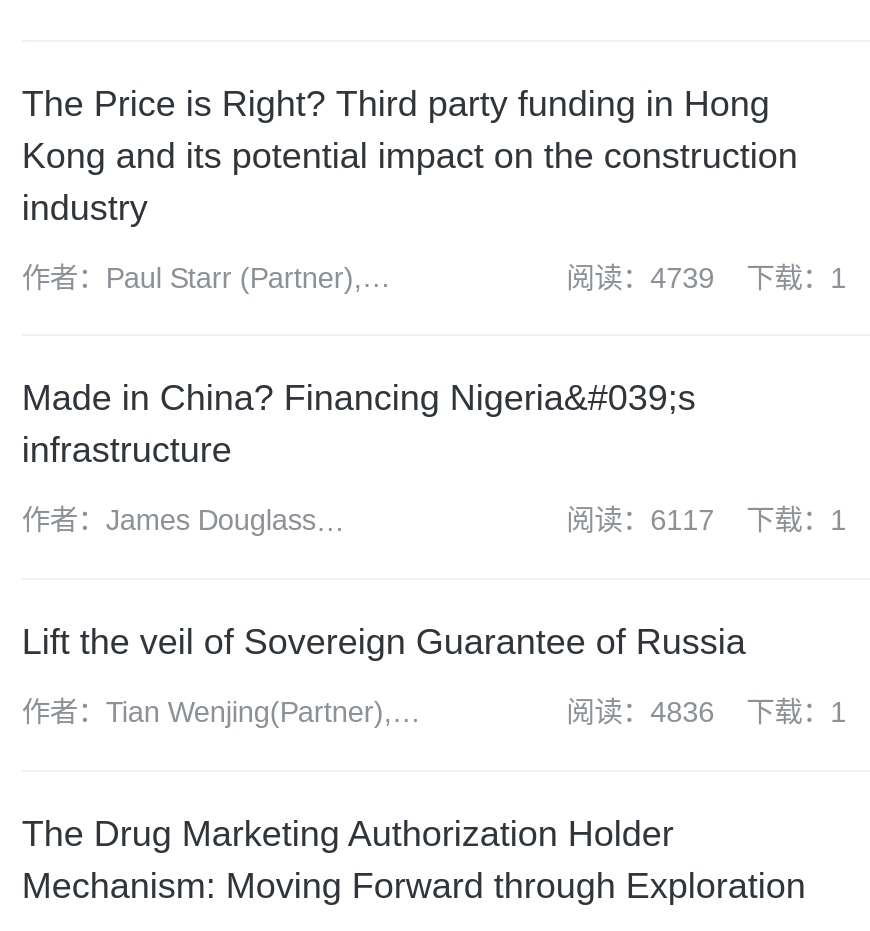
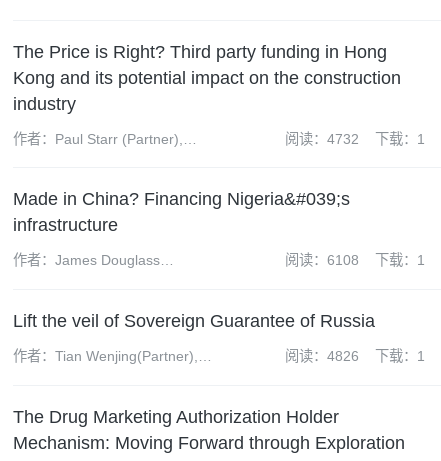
- 阅读：4739 下载：1
+ 阅读：4732 下载：1

- 阅读：6117 下载：1
+ 阅读：6108 下载：1

- 阅读：4836 下载：1
+ 阅读：4826 下载：1
